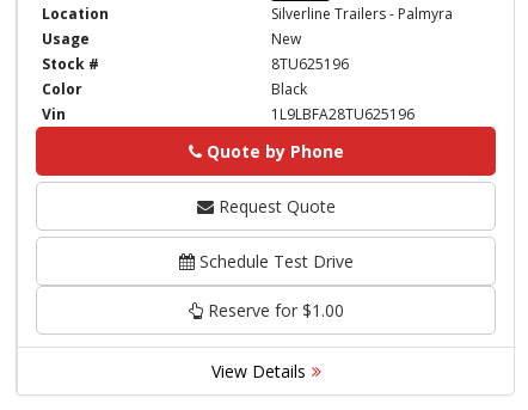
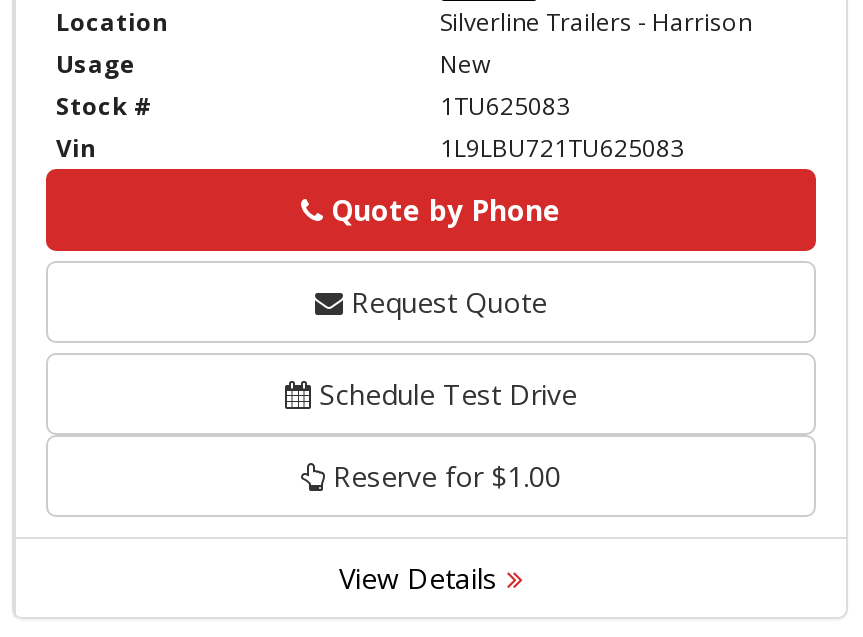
- Silverline Trailers - Palmyra
+ Silverline Trailers - Harrison

- 8TU625196
- Color
- Black
+ 1TU625083

- 1L9LBFA28TU625196
+ 1L9LBU721TU625083
